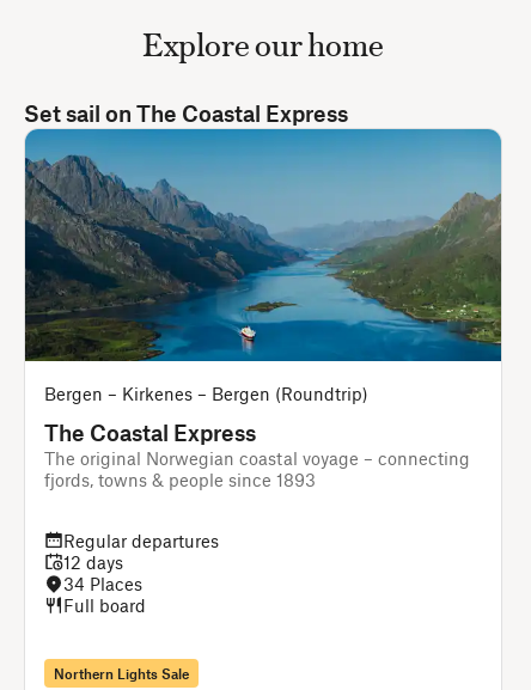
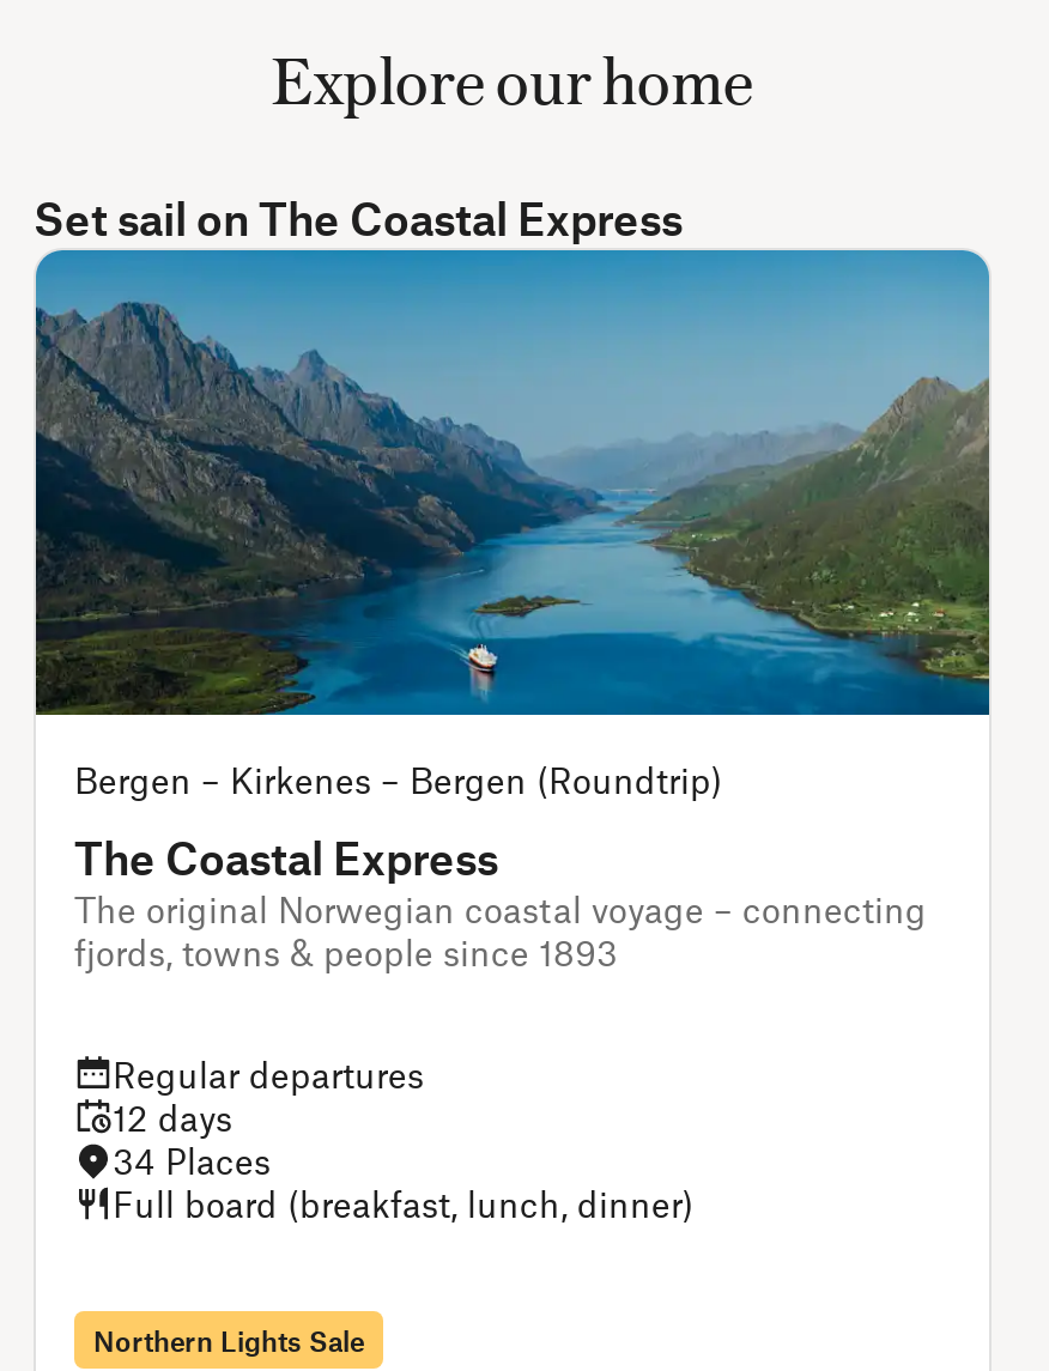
- Full board
+ Full board (breakfast, lunch, dinner)
